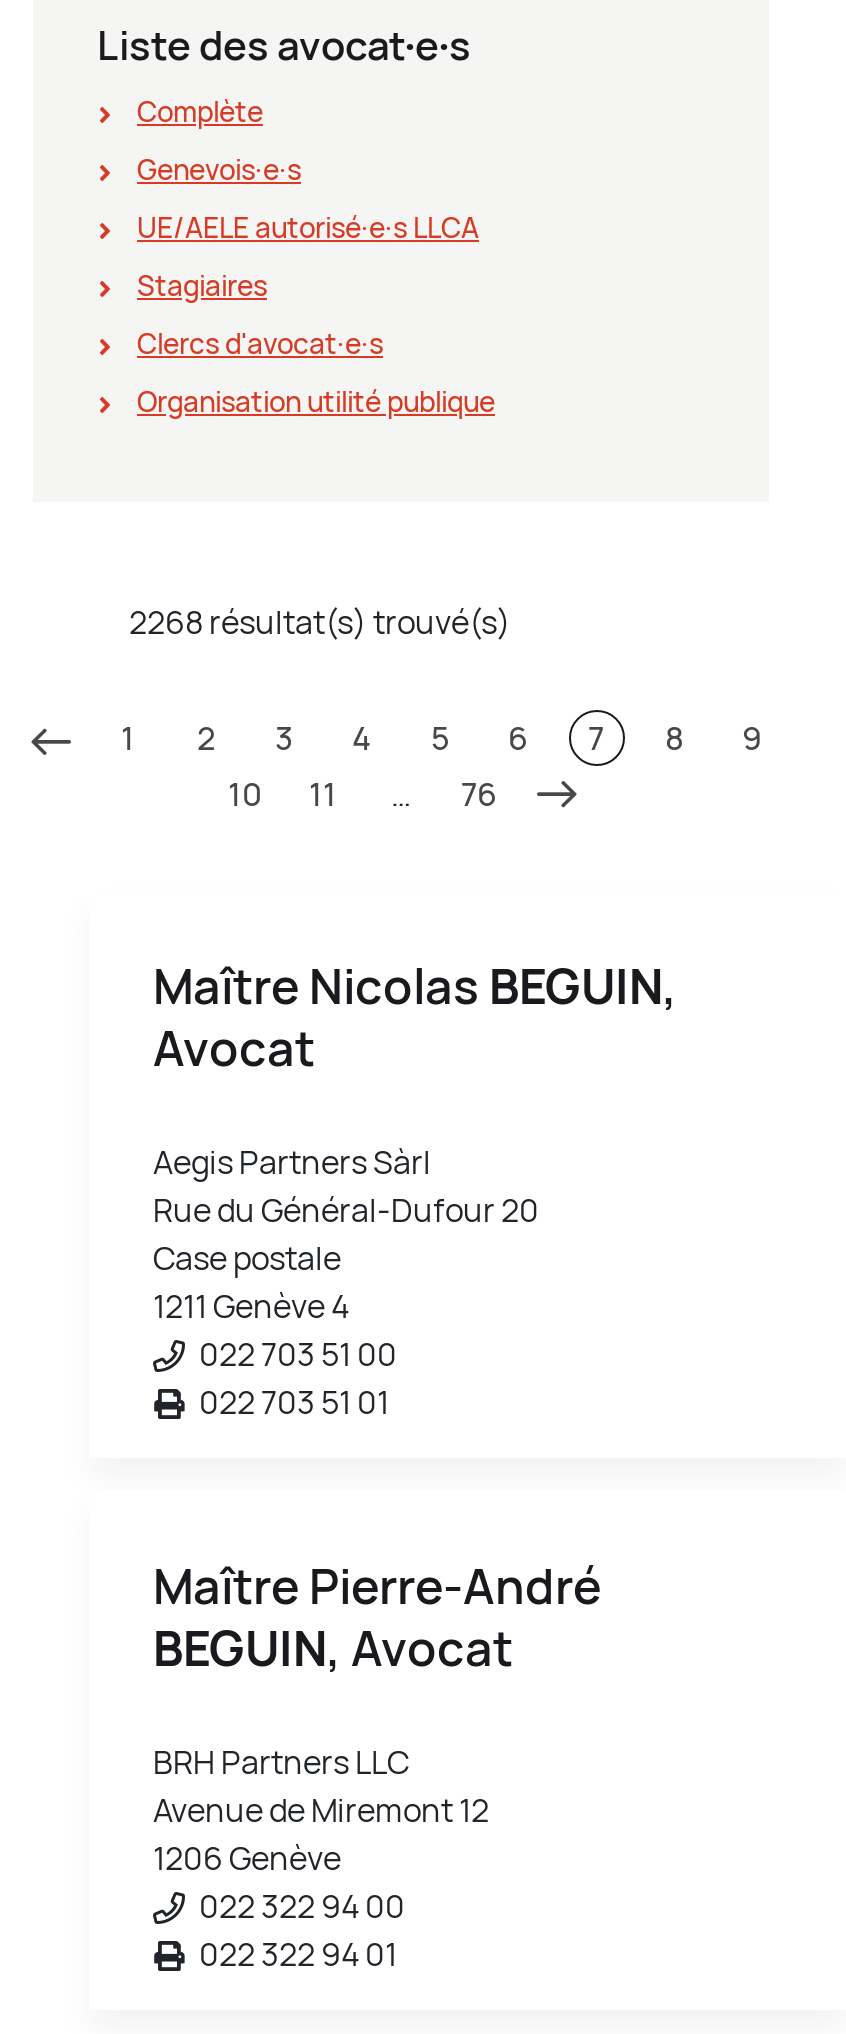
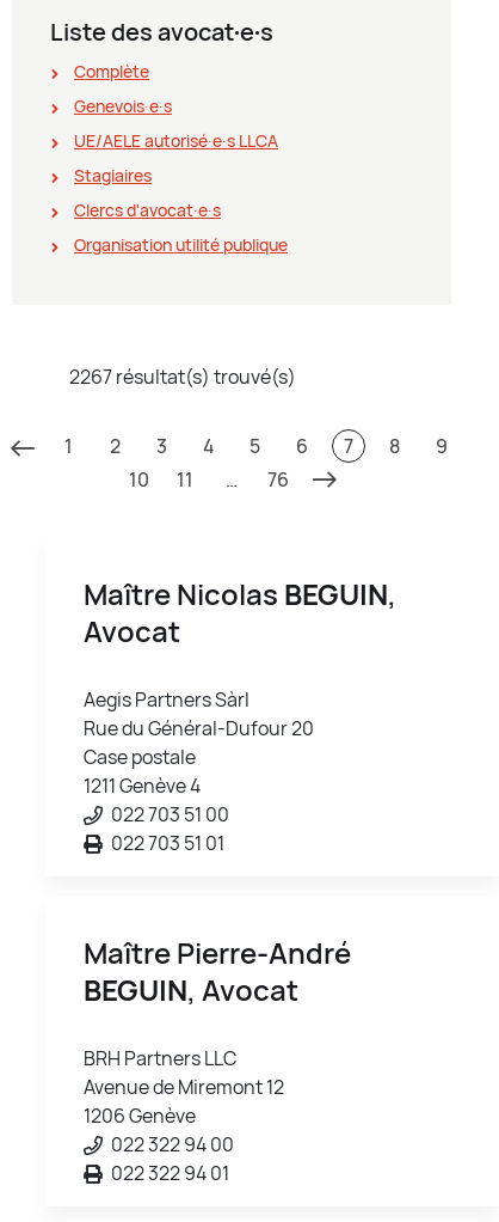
- 2268 résultat(s) trouvé(s)
+ 2267 résultat(s) trouvé(s)
